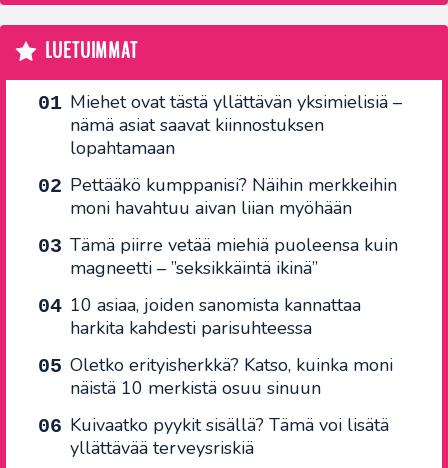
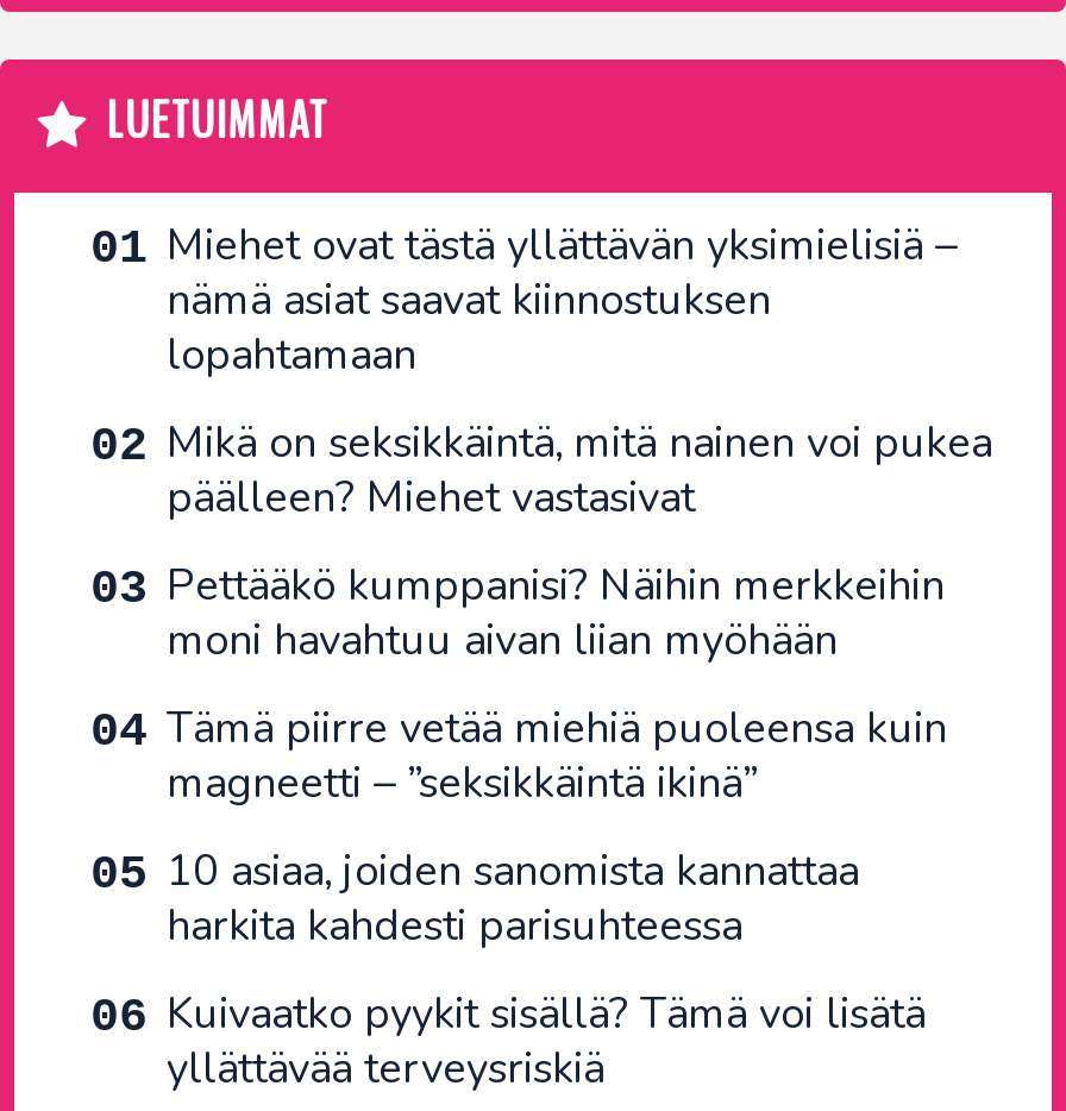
+ Mikä on seksikkäintä, mitä nainen voi pukea
+ päälleen? Miehet vastasivat

moved down: Pettääkö kumppanisi? Näihin merkkeihin | moni havahtuu aivan liian myöhään | Tämä piirre vetää miehiä puoleensa kuin | magneetti – ”seksikkäintä ikinä” | 10 asiaa, joiden sanomista kannattaa | harkita kahdesti parisuhteessa

- Oletko erityisherkkä? Katso, kuinka moni
- näistä 10 merkistä osuu sinuun
